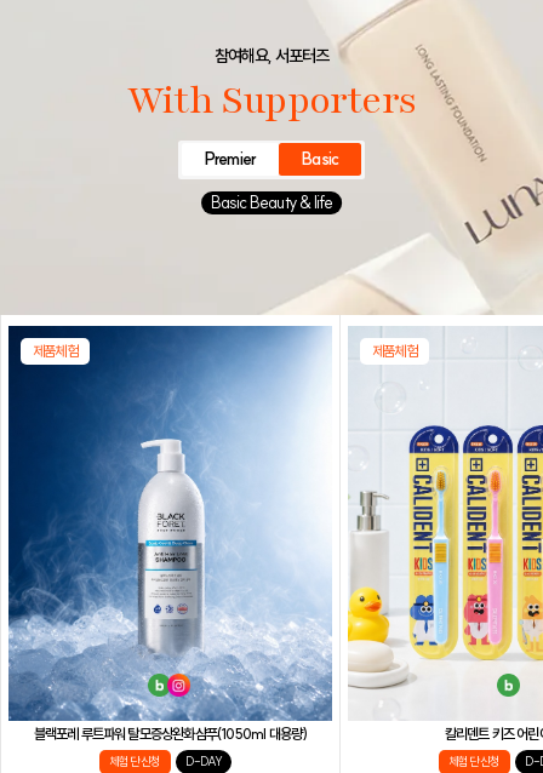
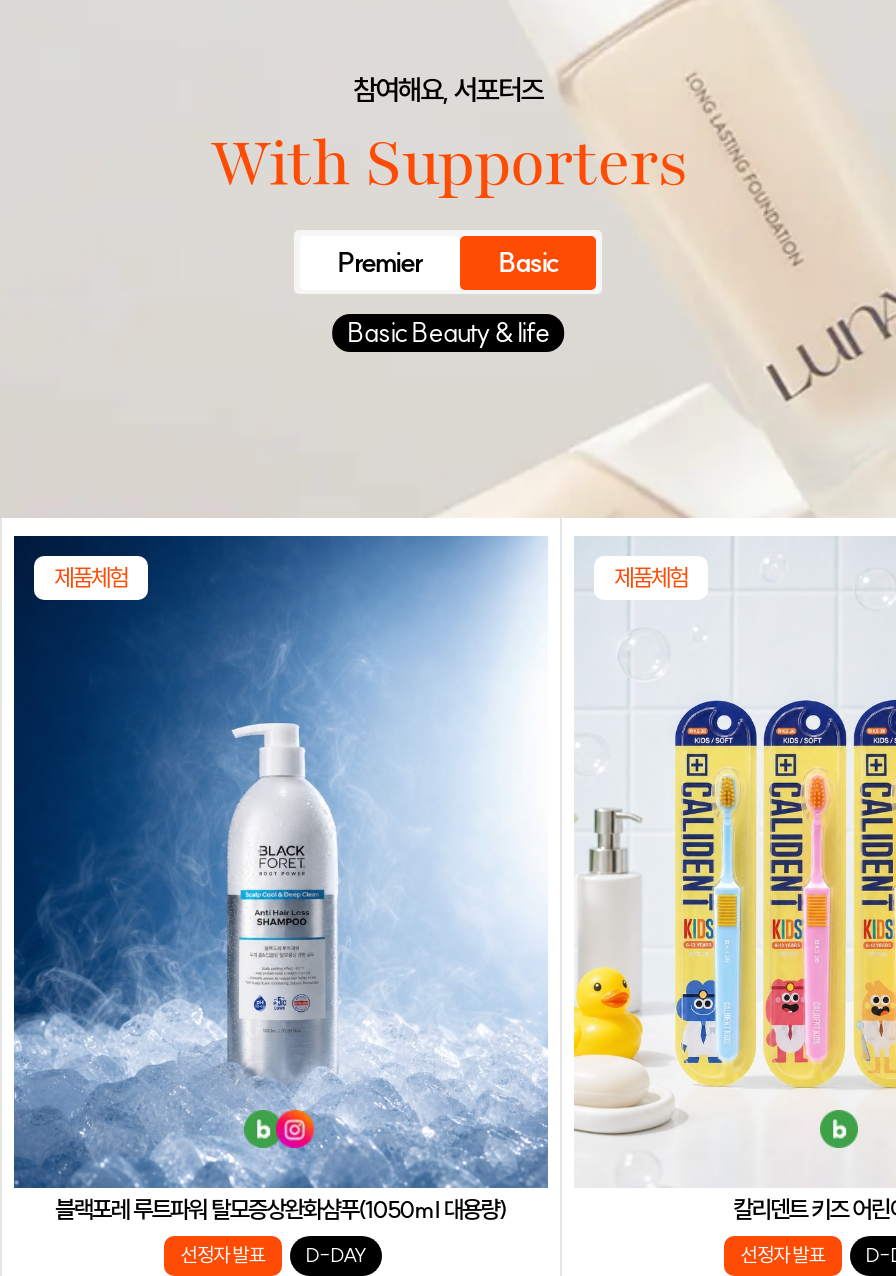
- 체험단 신청
+ 선정자 발표

- 체험단 신청
+ 선정자 발표
